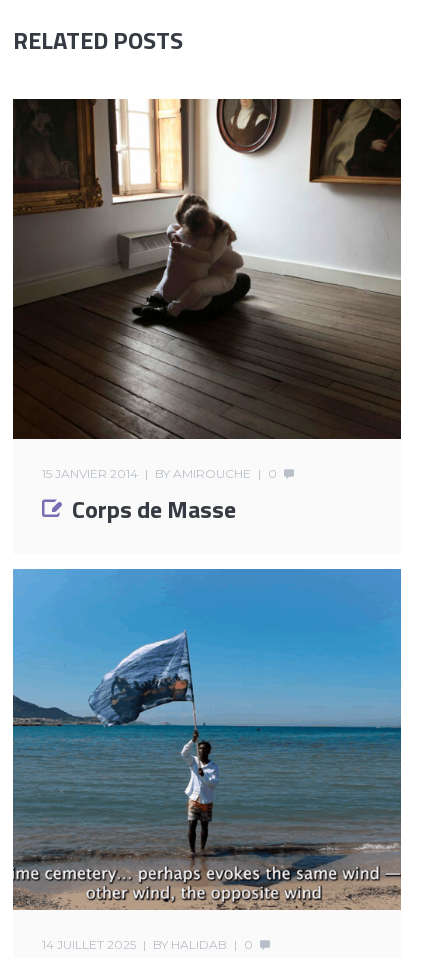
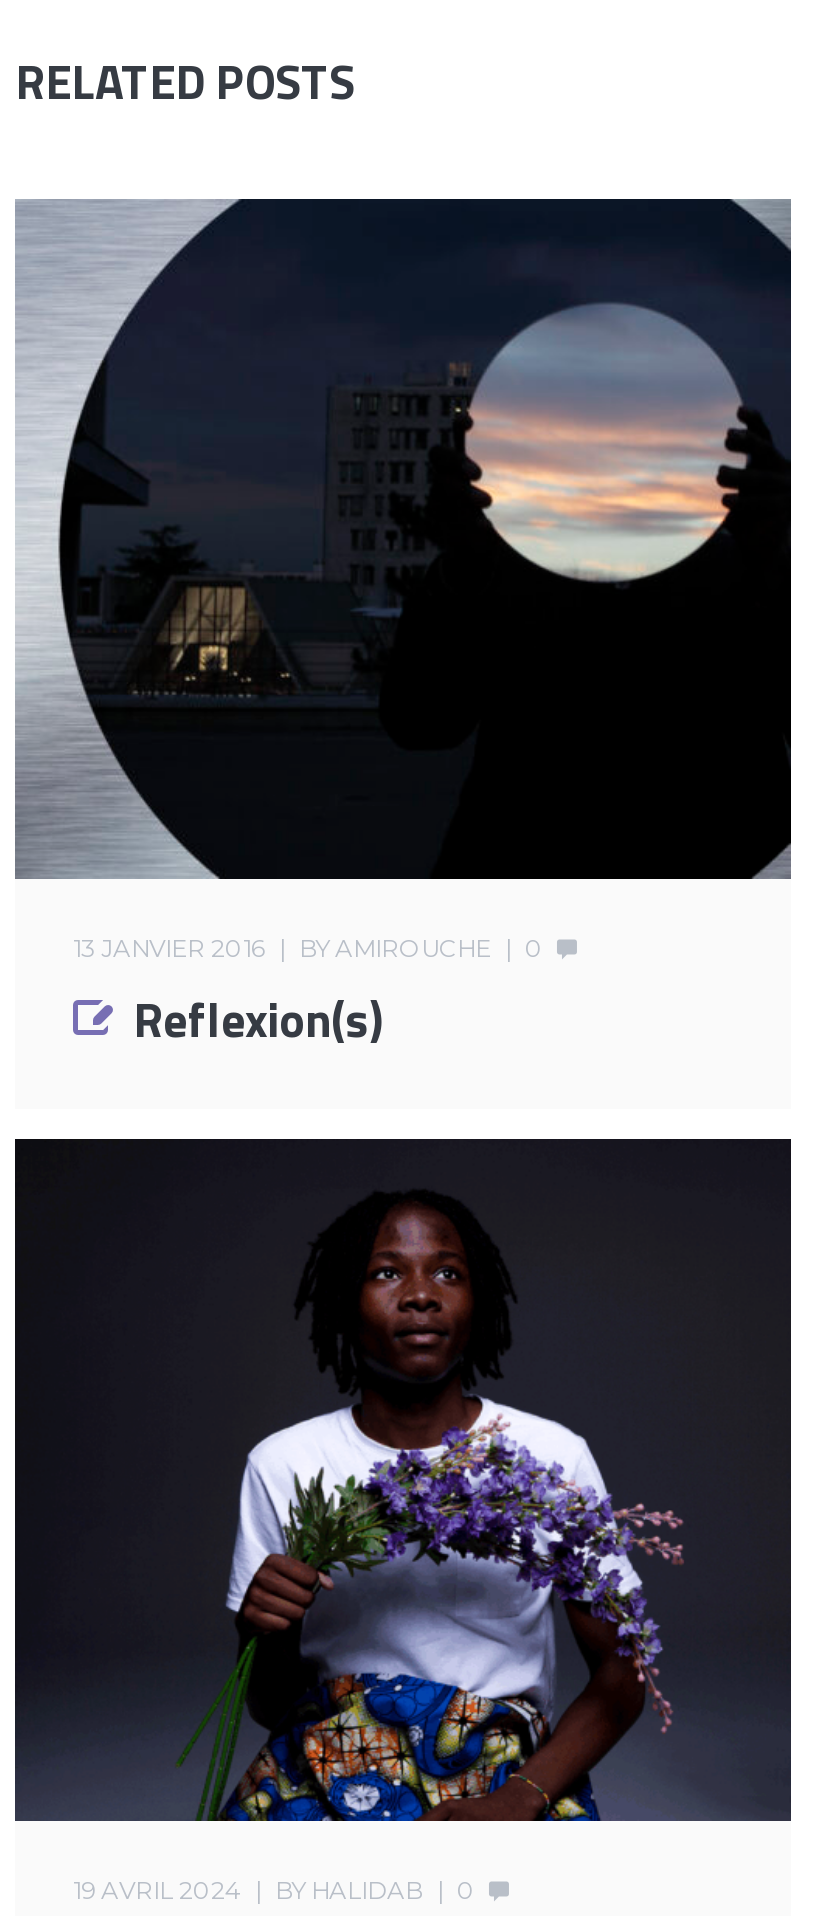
- [image]
- 15 JANVIER 2014
+ [image]
+ 13 JANVIER 2016

- Corps de Masse
+ Reflexion(s)

- [image]
- 14 JUILLET 2025
+ [image]
+ 19 AVRIL 2024
